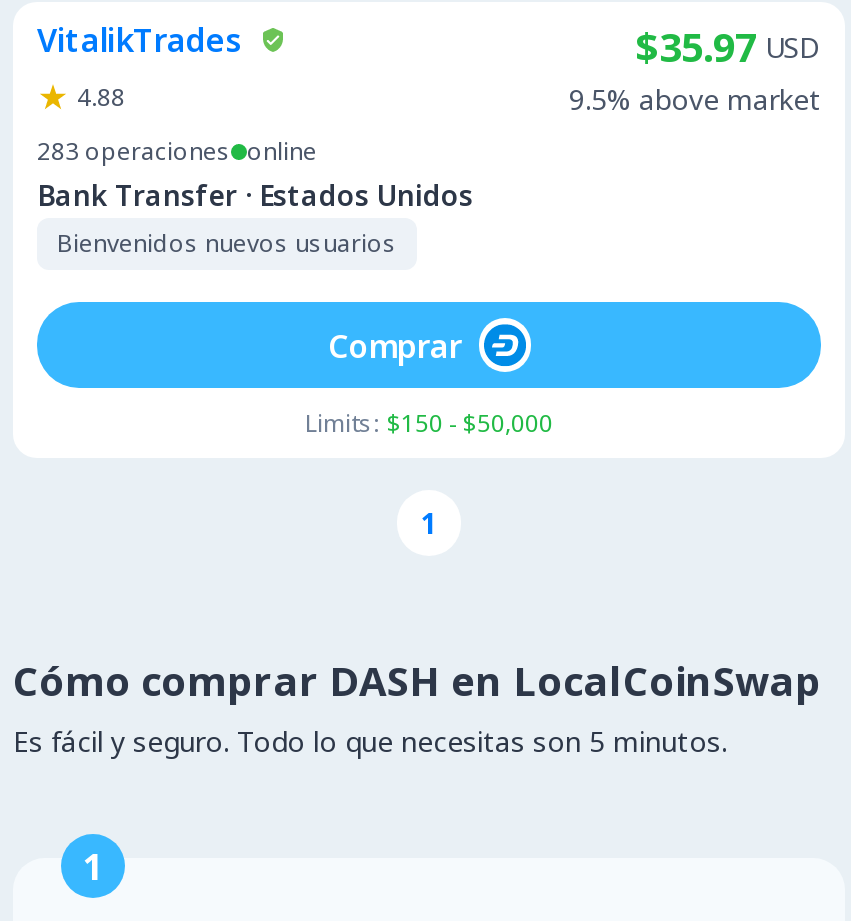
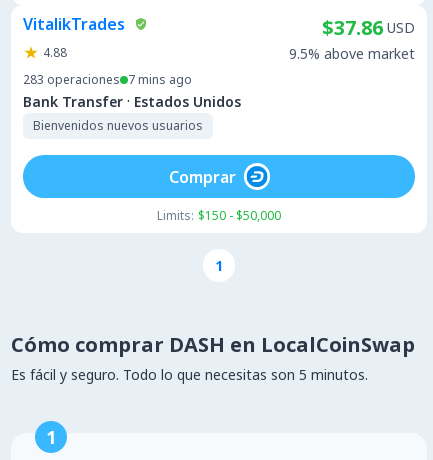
- $35.97 USD
+ $37.86 USD

- 283 operaciones online
+ 283 operaciones 7 mins ago
